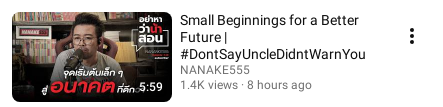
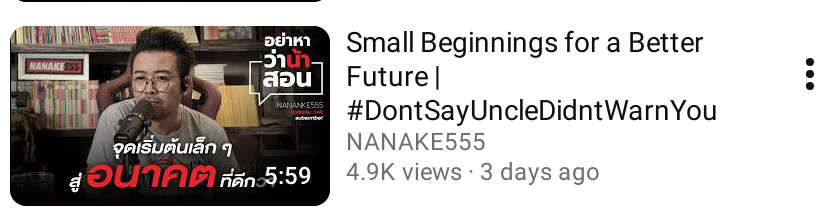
- 1.4K views
+ 4.9K views

- 8 hours ago
+ 3 days ago
